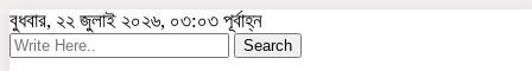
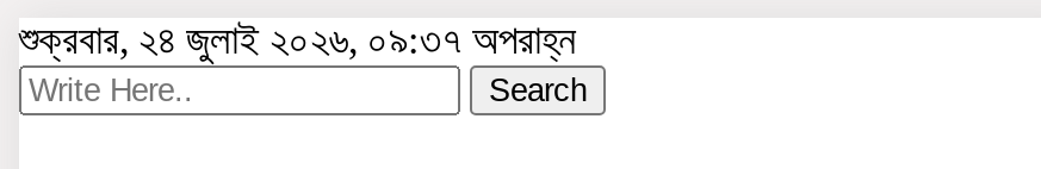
- বুধবার, ২২ জুলাই ২০২৬, ০৩:০৩ পূর্বাহ্ন
+ শুক্রবার, ২৪ জুলাই ২০২৬, ০৯:৩৭ অপরাহ্ন
